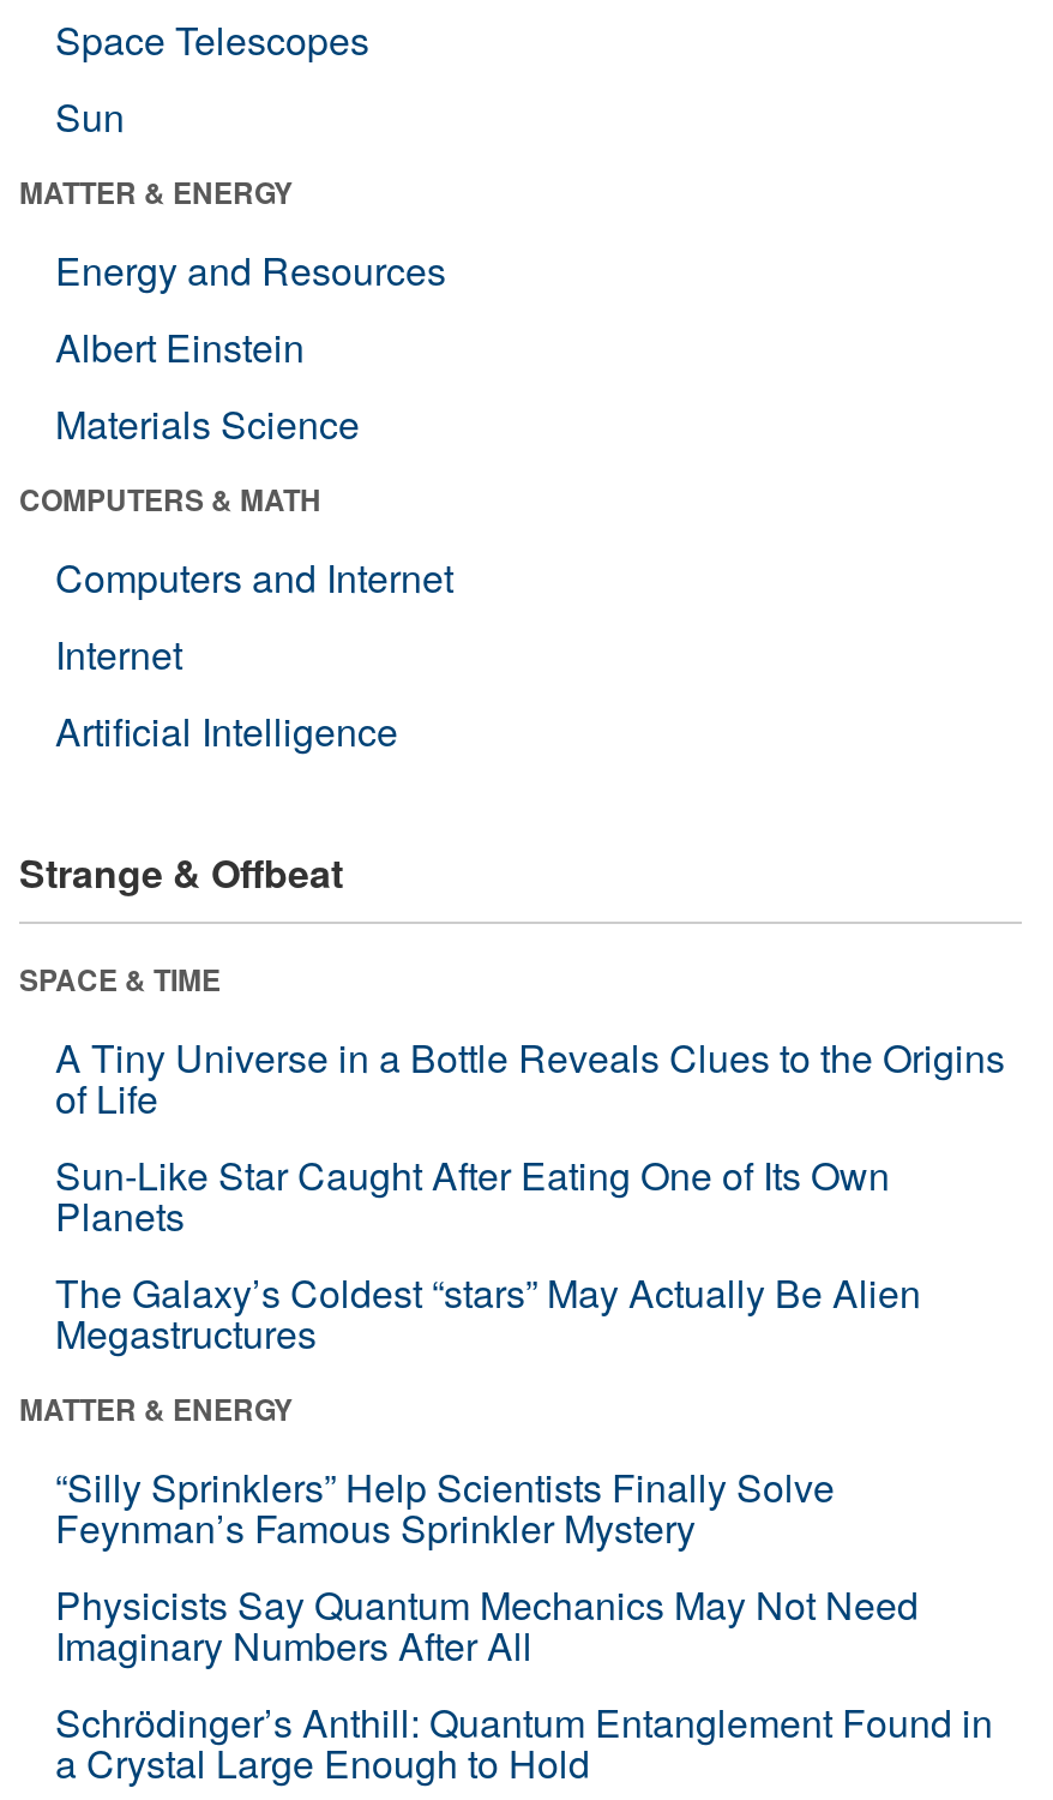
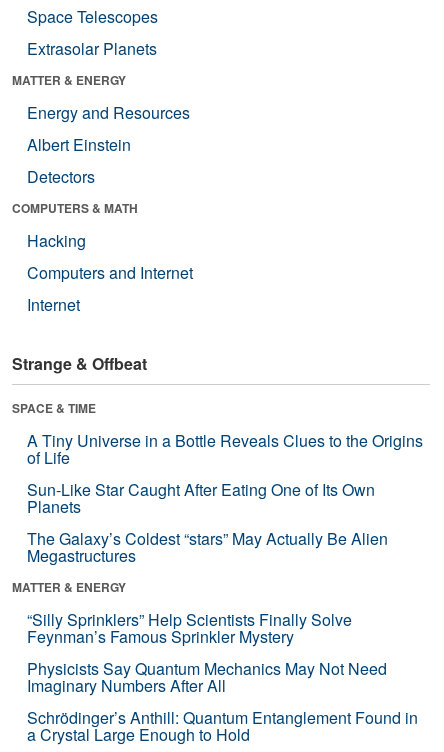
- Sun
+ Extrasolar Planets

- Materials Science
+ Detectors

+ Hacking

moved down: Computers and Internet | Internet

- Artificial Intelligence
